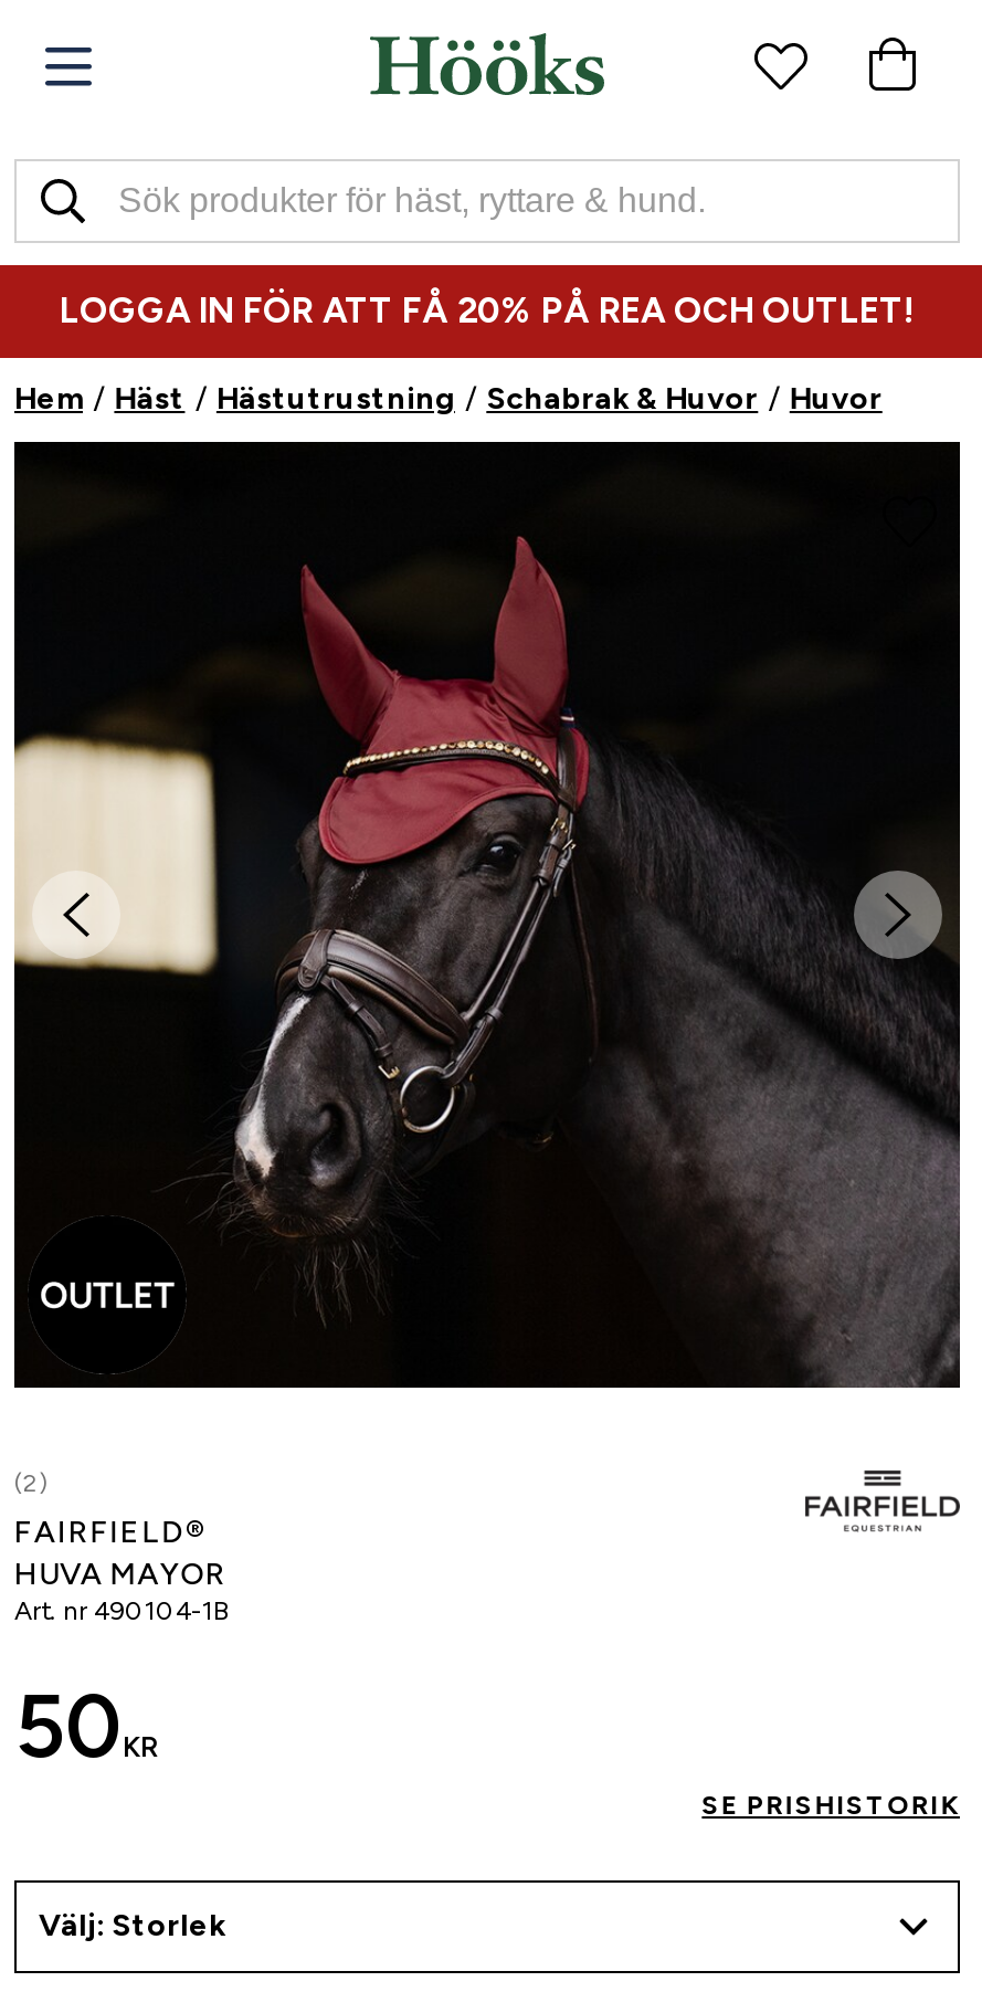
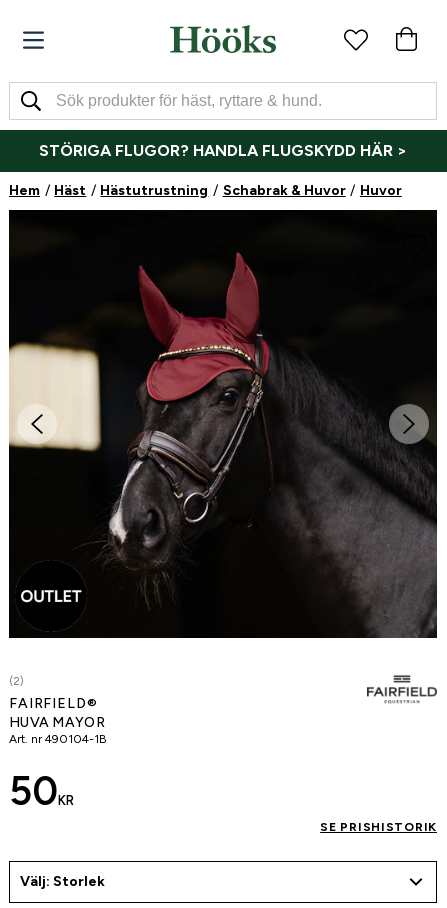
- LOGGA IN FÖR ATT FÅ 20% PÅ REA OCH OUTLET!
+ STÖRIGA FLUGOR? HANDLA FLUGSKYDD HÄR >
